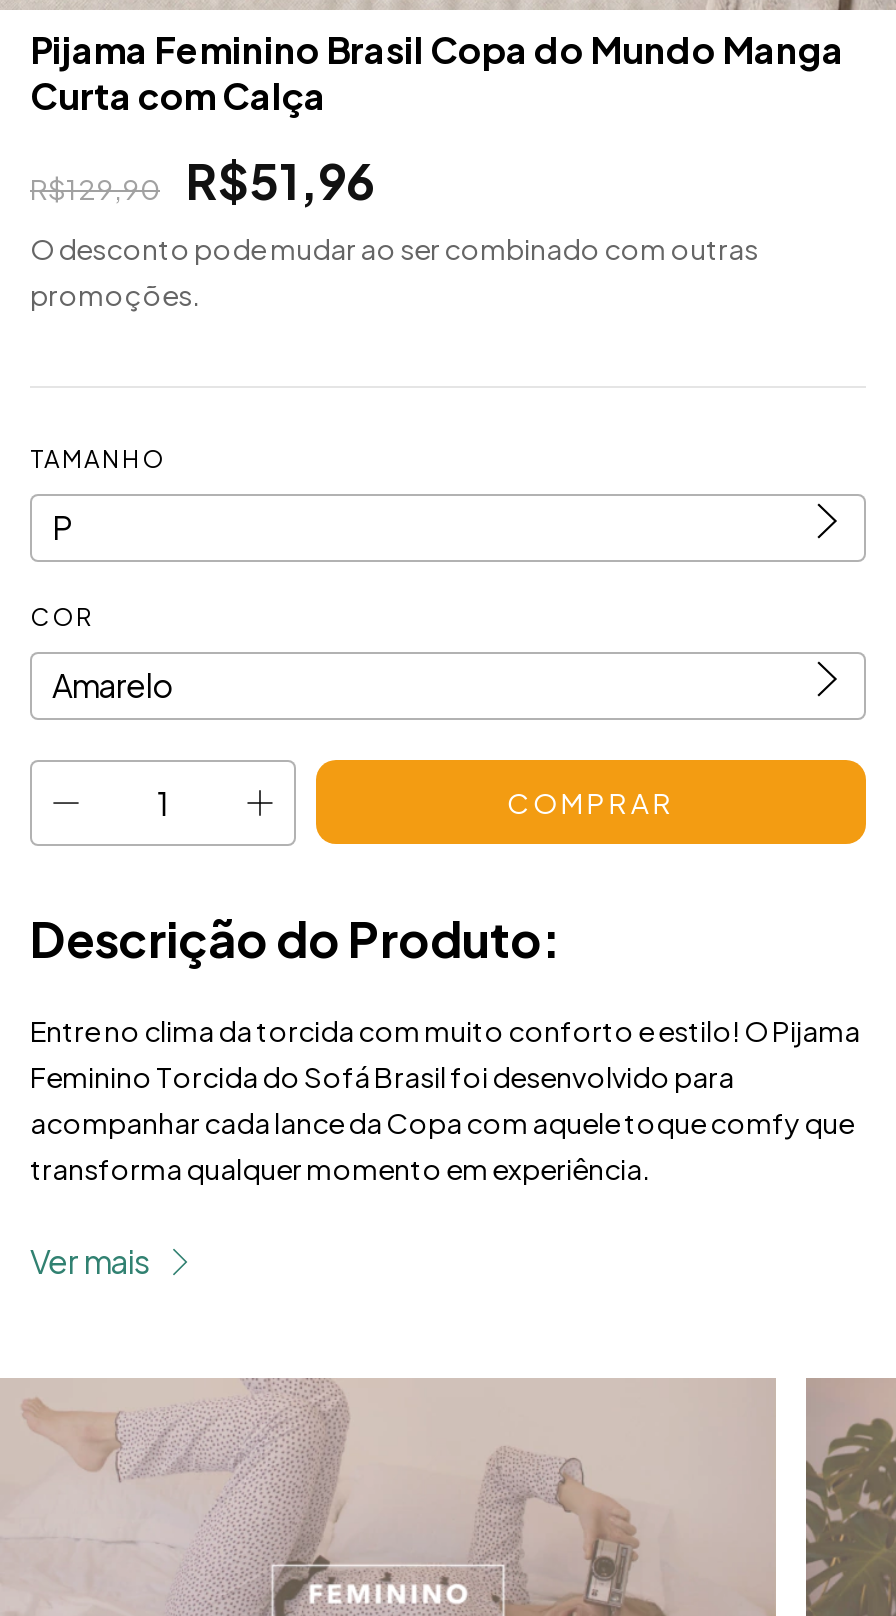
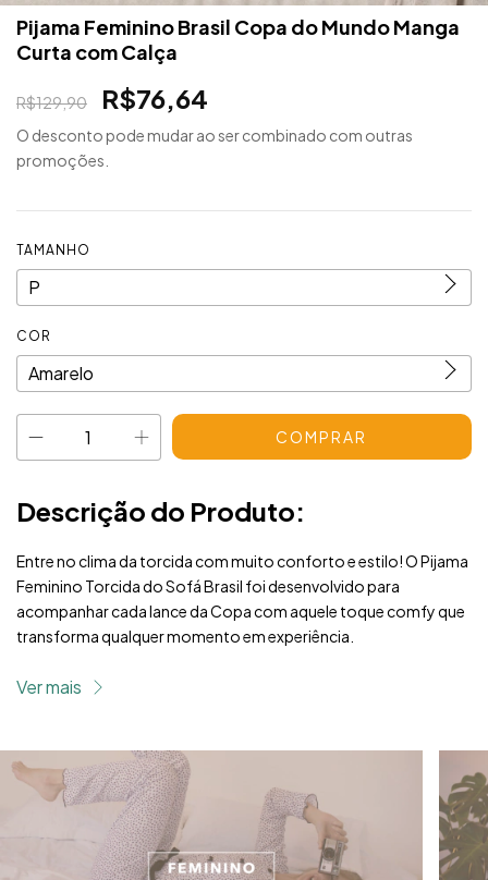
- R$51,96
+ R$76,64
